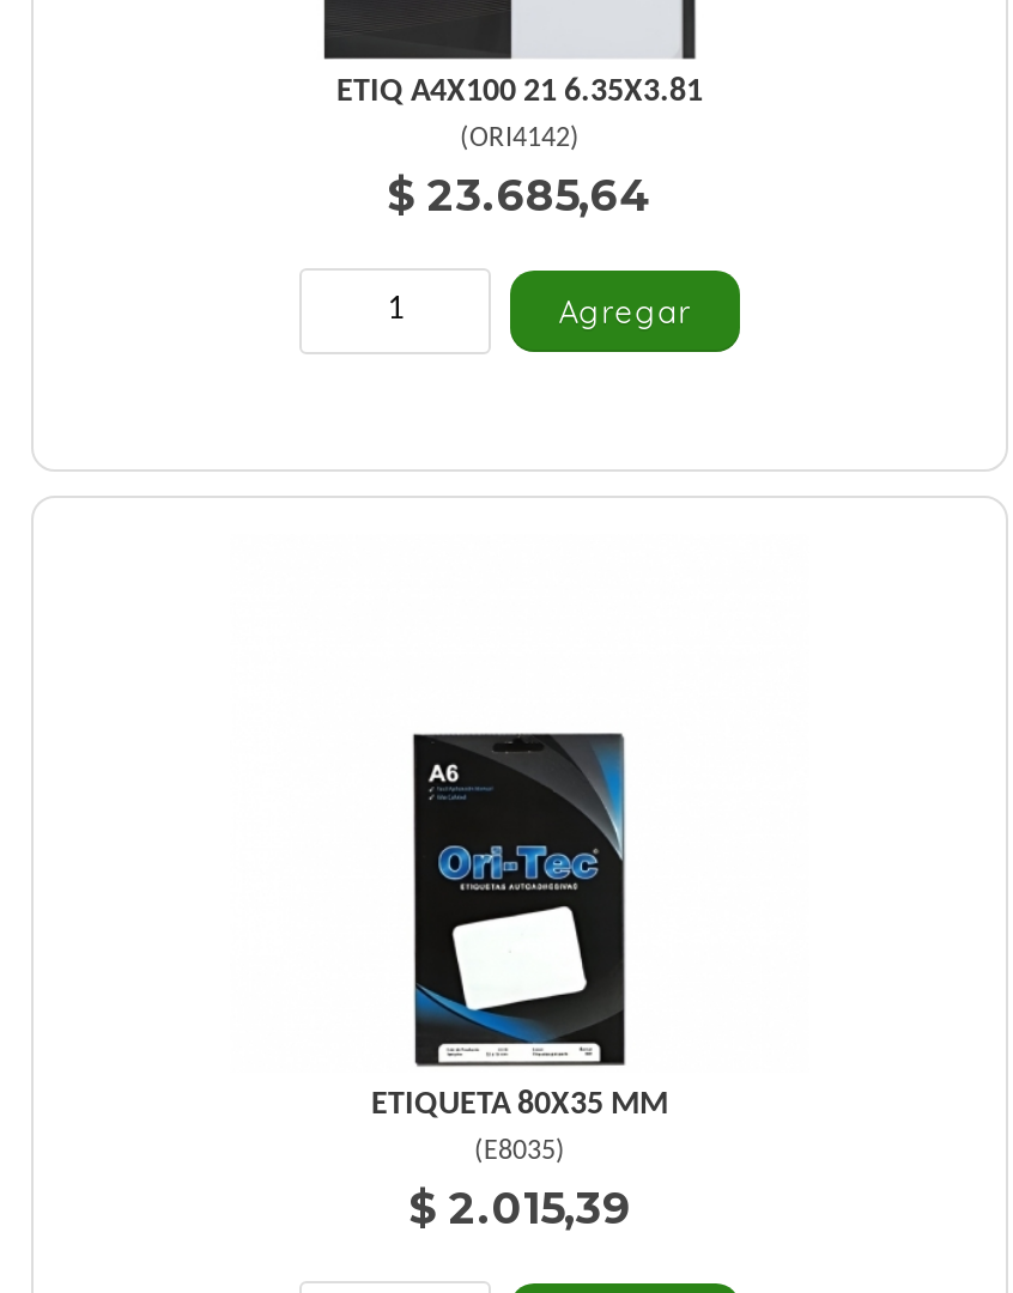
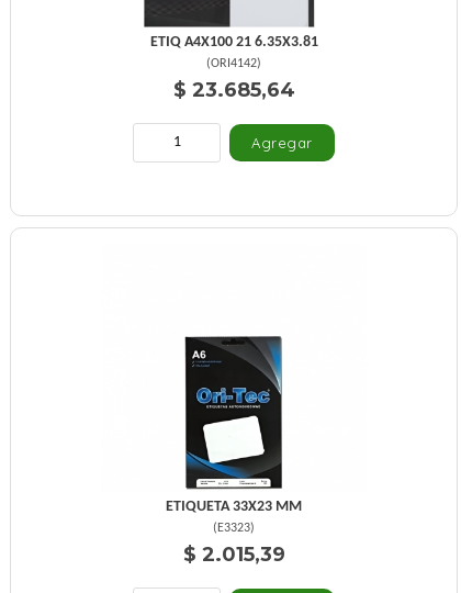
- ETIQUETA 80X35 MM
- (E8035)
+ ETIQUETA 33X23 MM
+ (E3323)
